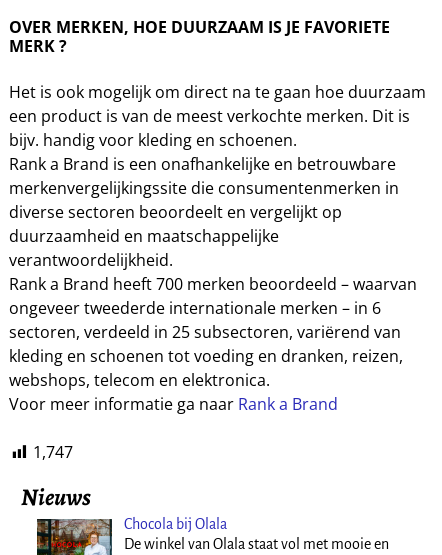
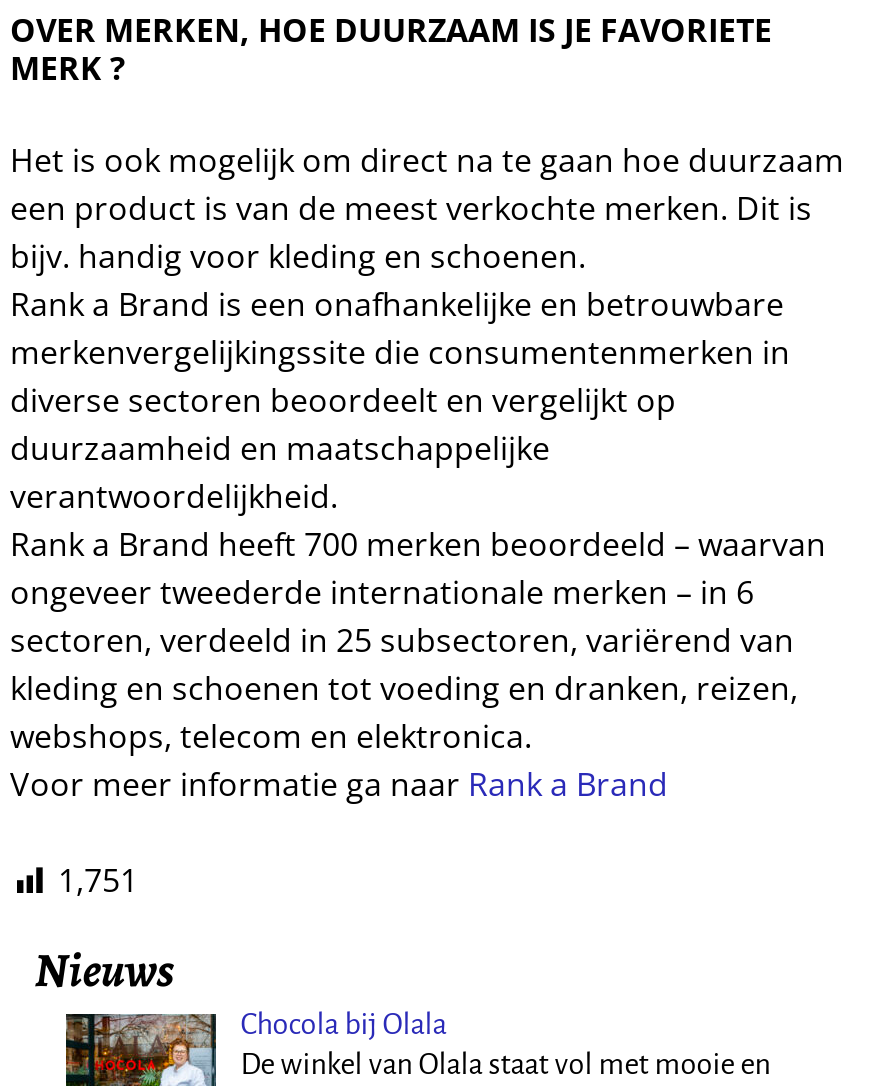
- 1,747
+ 1,751
